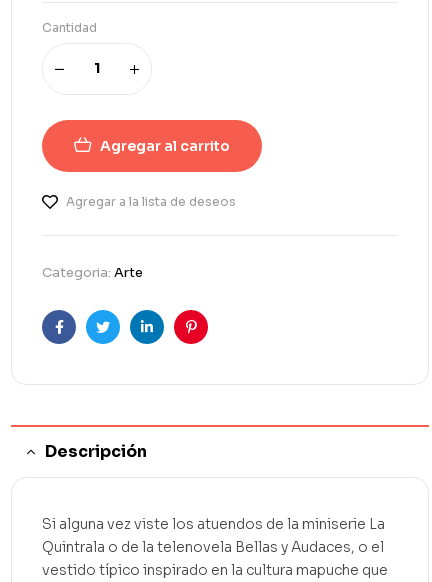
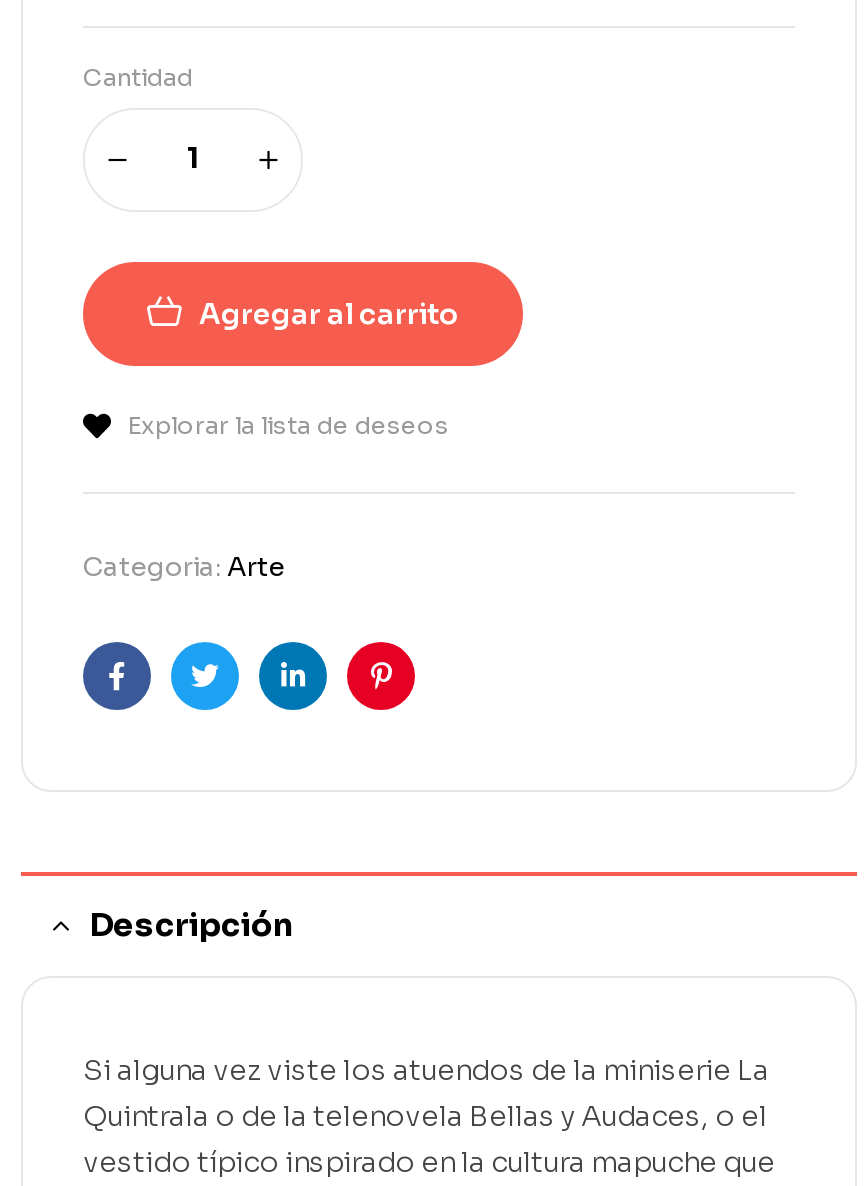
- Agregar a la lista de deseos
+ Explorar la lista de deseos
